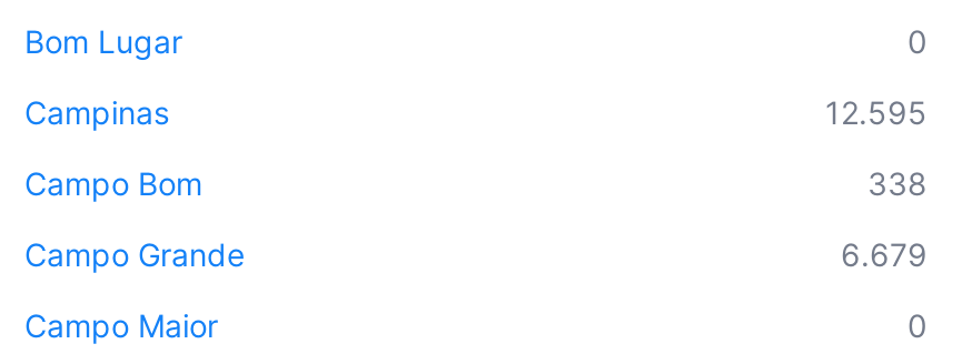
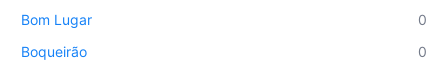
- Campinas
- 12.595
- Campo Bom
- 338
- Campo Grande
- 6.679
- Campo Maior
+ Boqueirão
